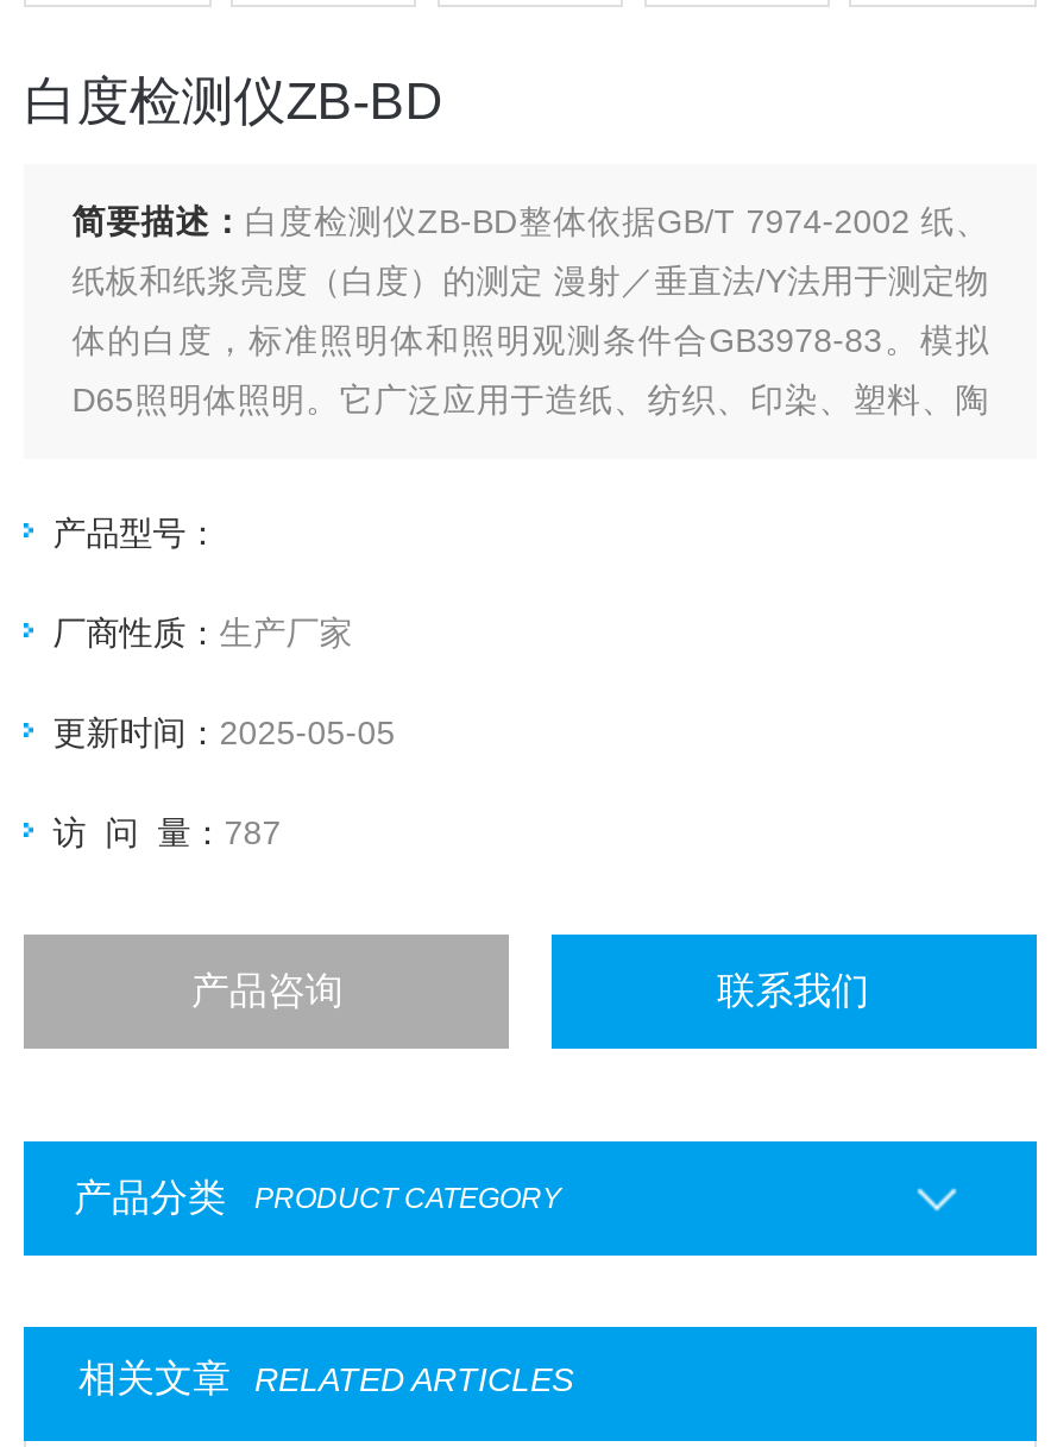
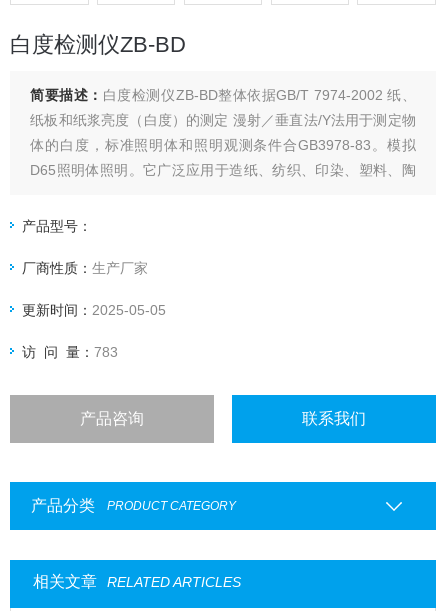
- 访 问 量：787
+ 访 问 量：783
